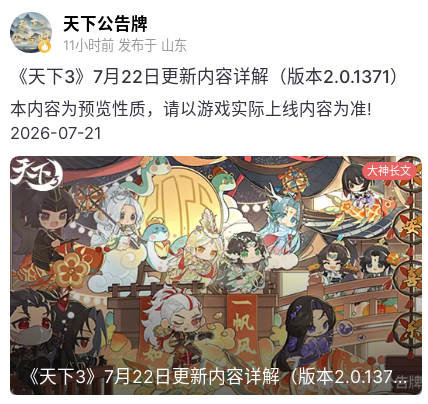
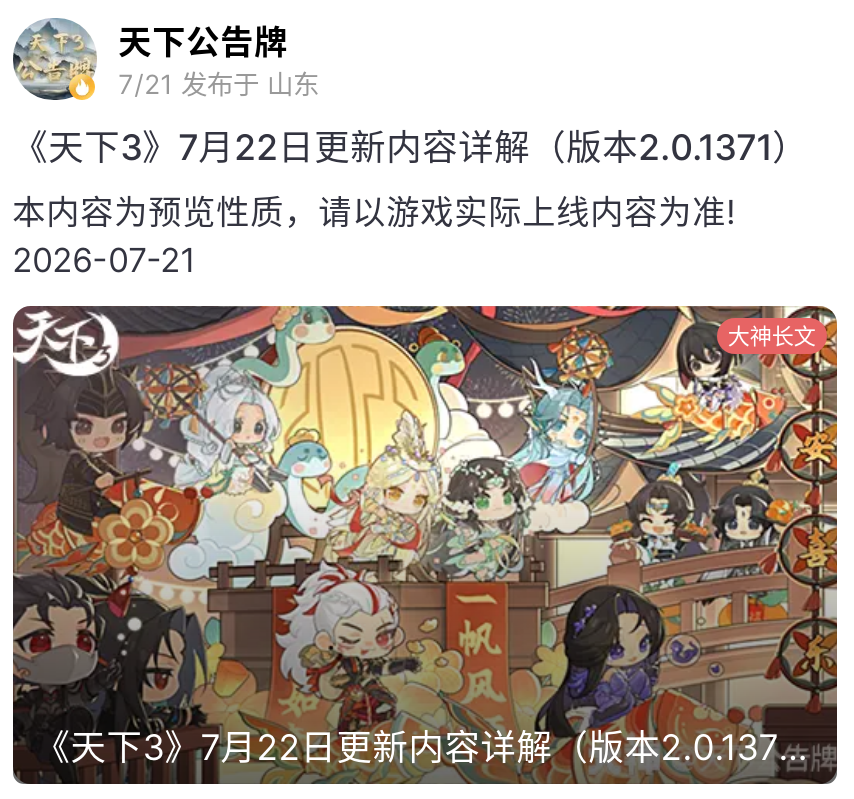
- 11小时前 发布于 山东
+ 7/21 发布于 山东
